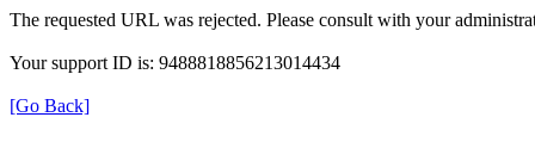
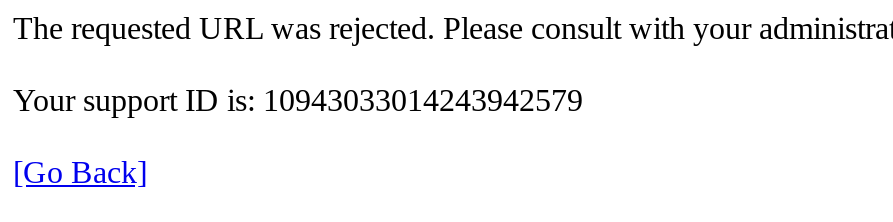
- Your support ID is: 9488818856213014434
+ Your support ID is: 10943033014243942579
